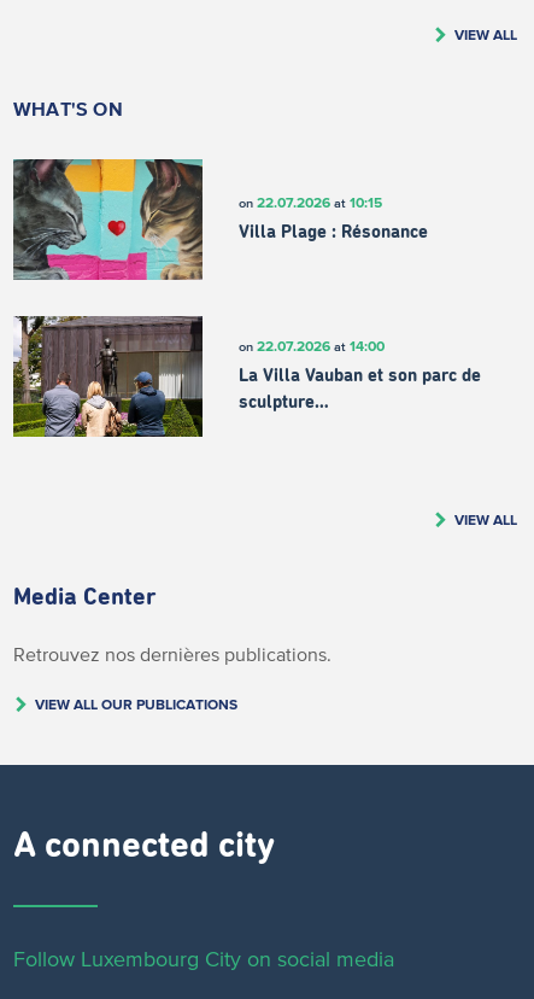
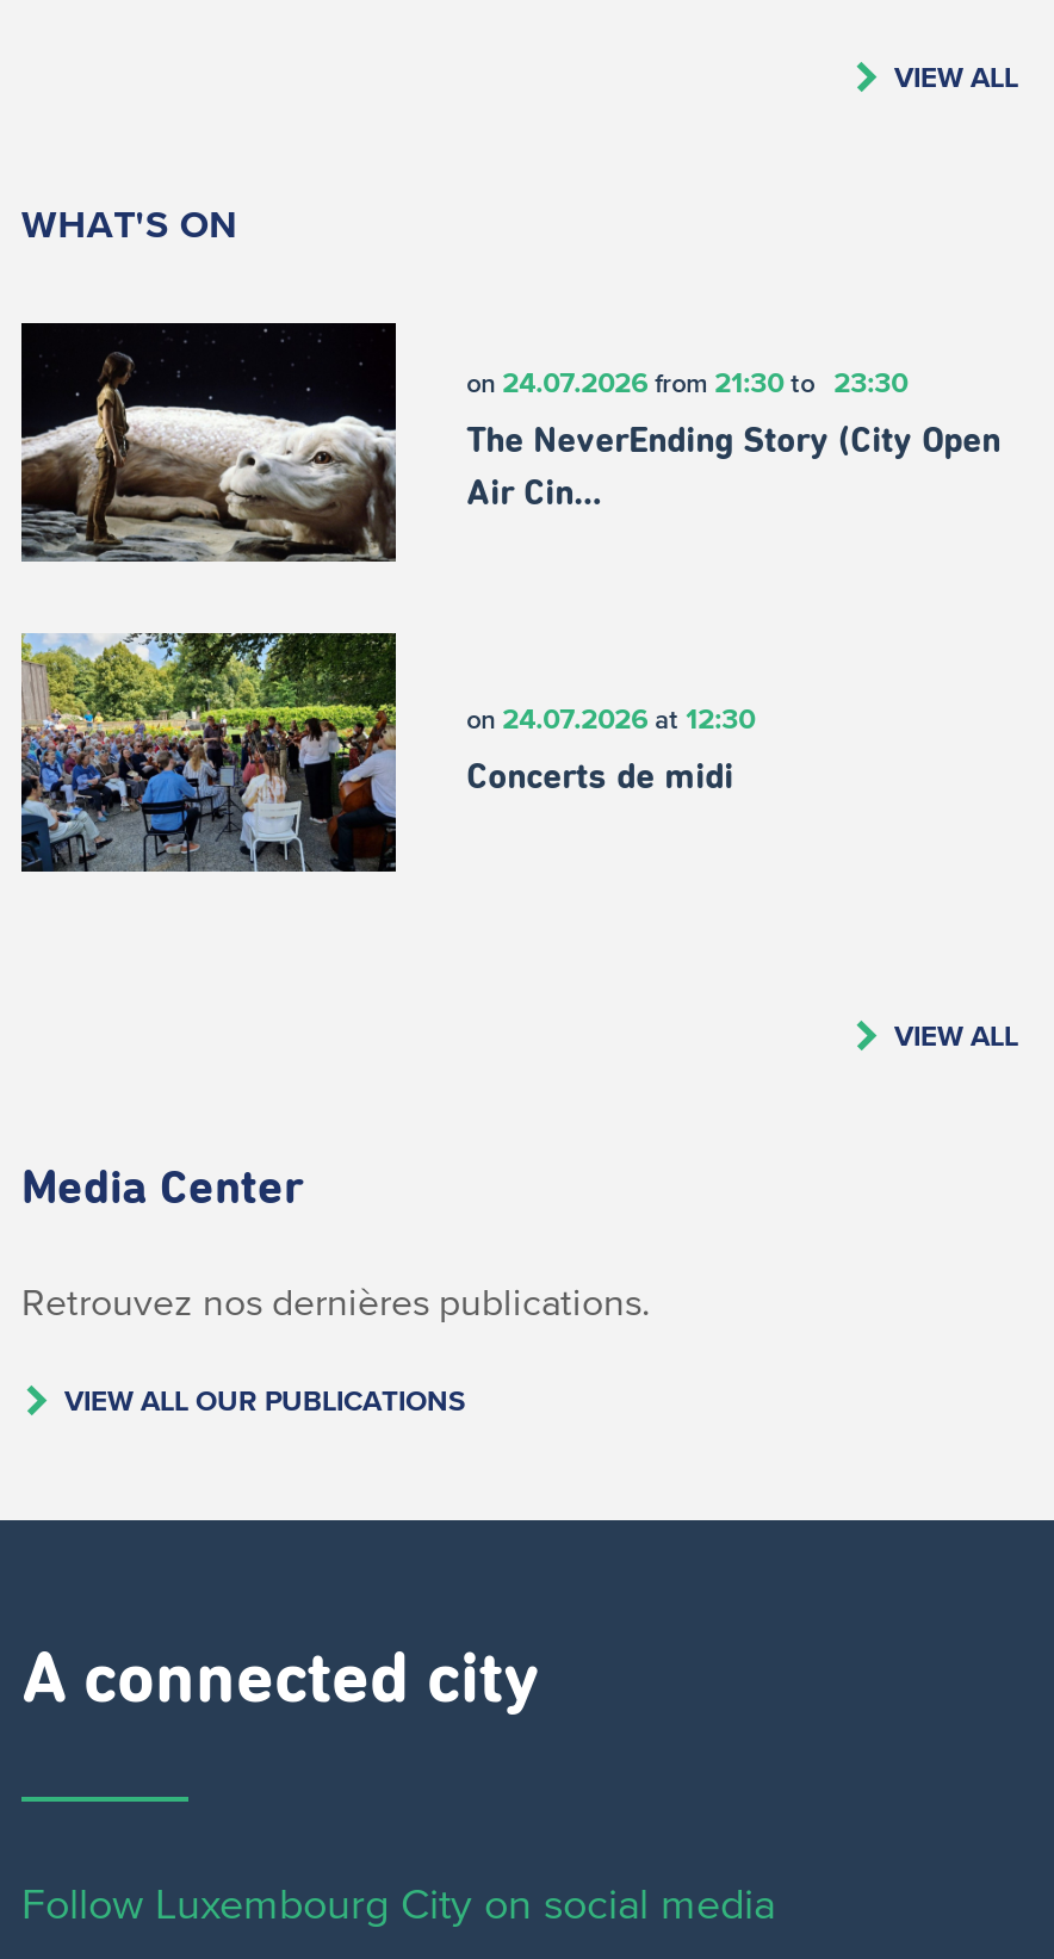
- [image]
- on 22.07.2026 at 10:15
+ [image]
+ on 24.07.2026 from 21:30 to 23:30

- Villa Plage : Résonance
+ The NeverEnding Story (City Open

- [image]
- La Villa Vauban et son parc de
+ [image]
+ on 24.07.2026 at 12:30

- on 22.07.2026 at 14:00
+ Air Cin…

- sculpture…
+ Concerts de midi
